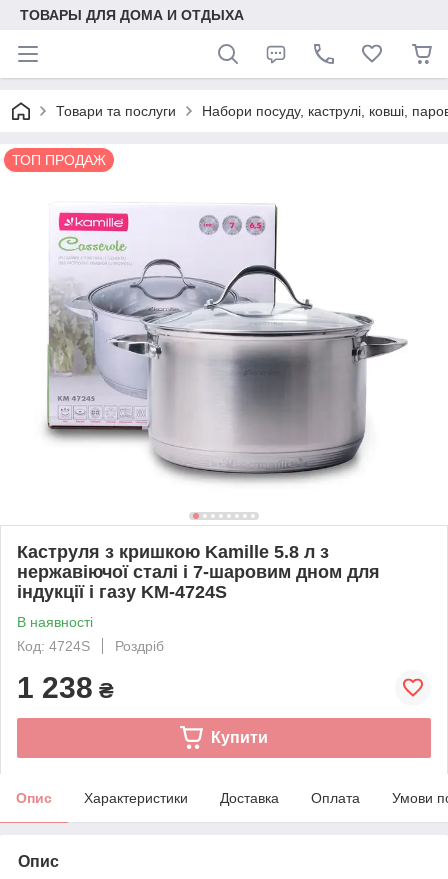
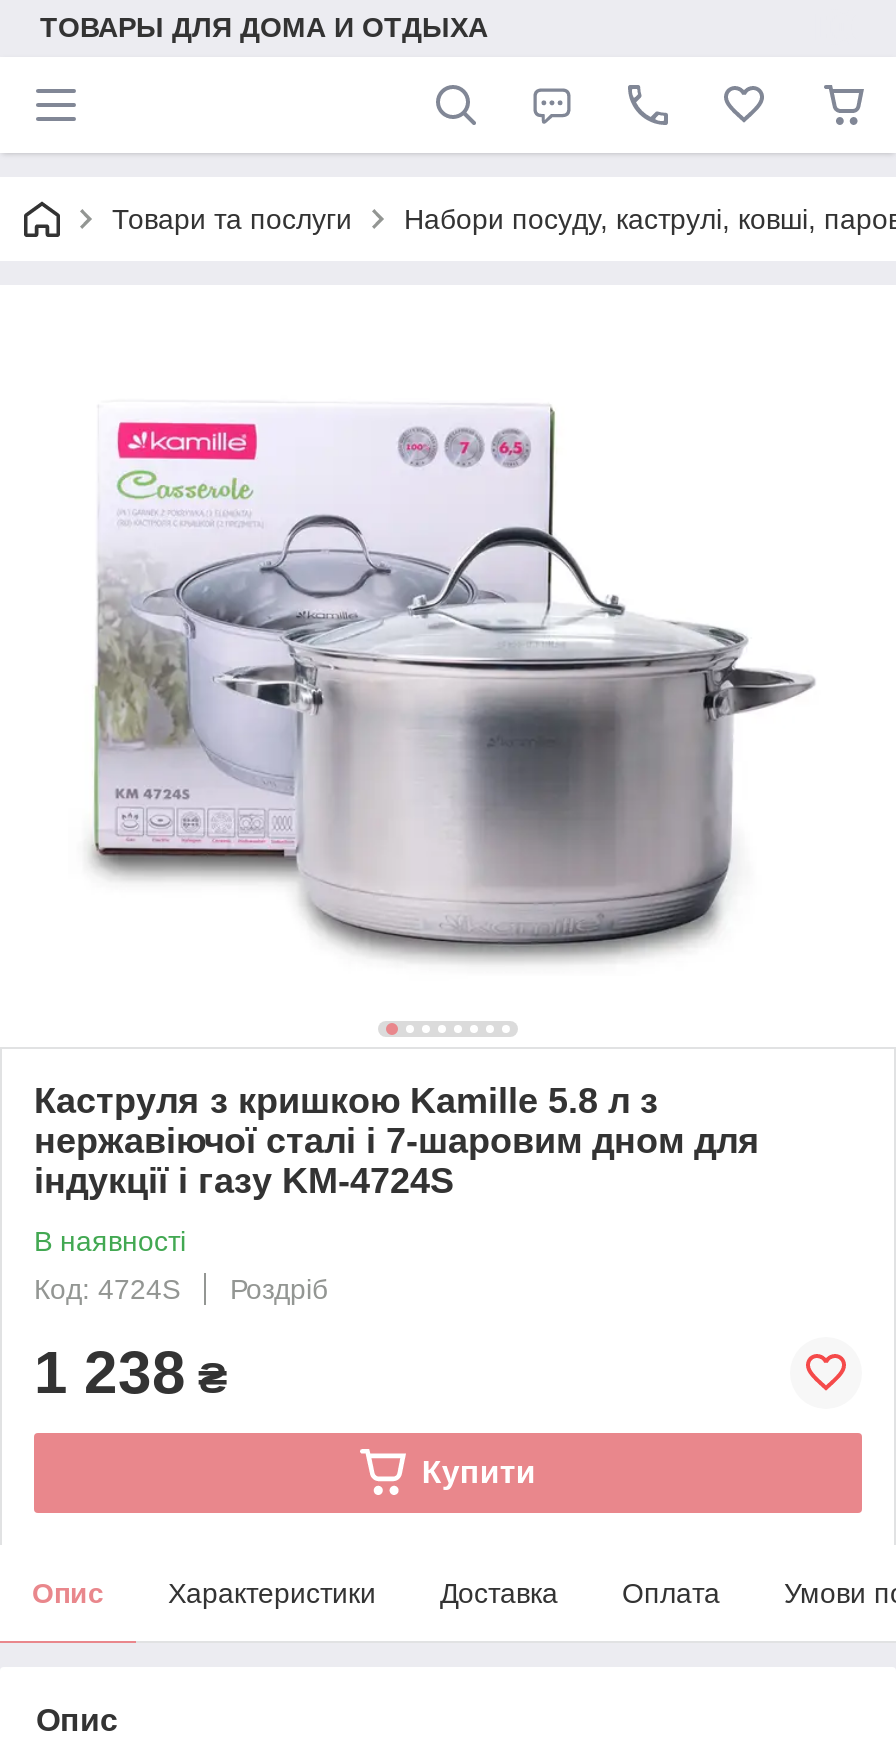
- ТОП ПРОДАЖ
